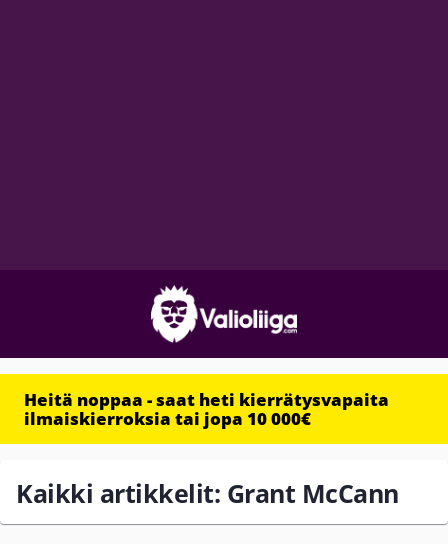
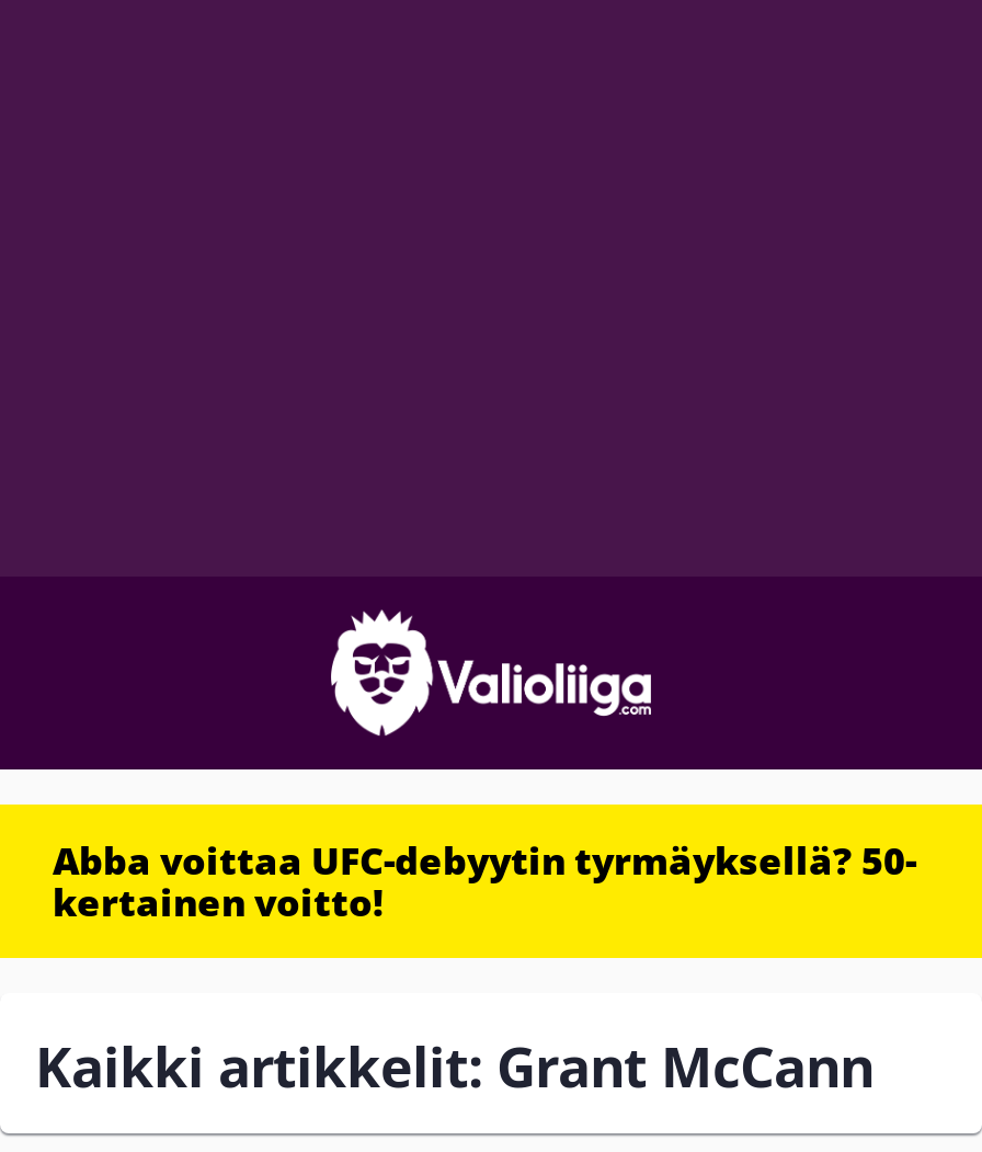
- Heitä noppaa - saat heti kierrätysvapaita
- ilmaiskierroksia tai jopa 10 000€
+ Abba voittaa UFC-debyytin tyrmäyksellä? 50-
+ kertainen voitto!
